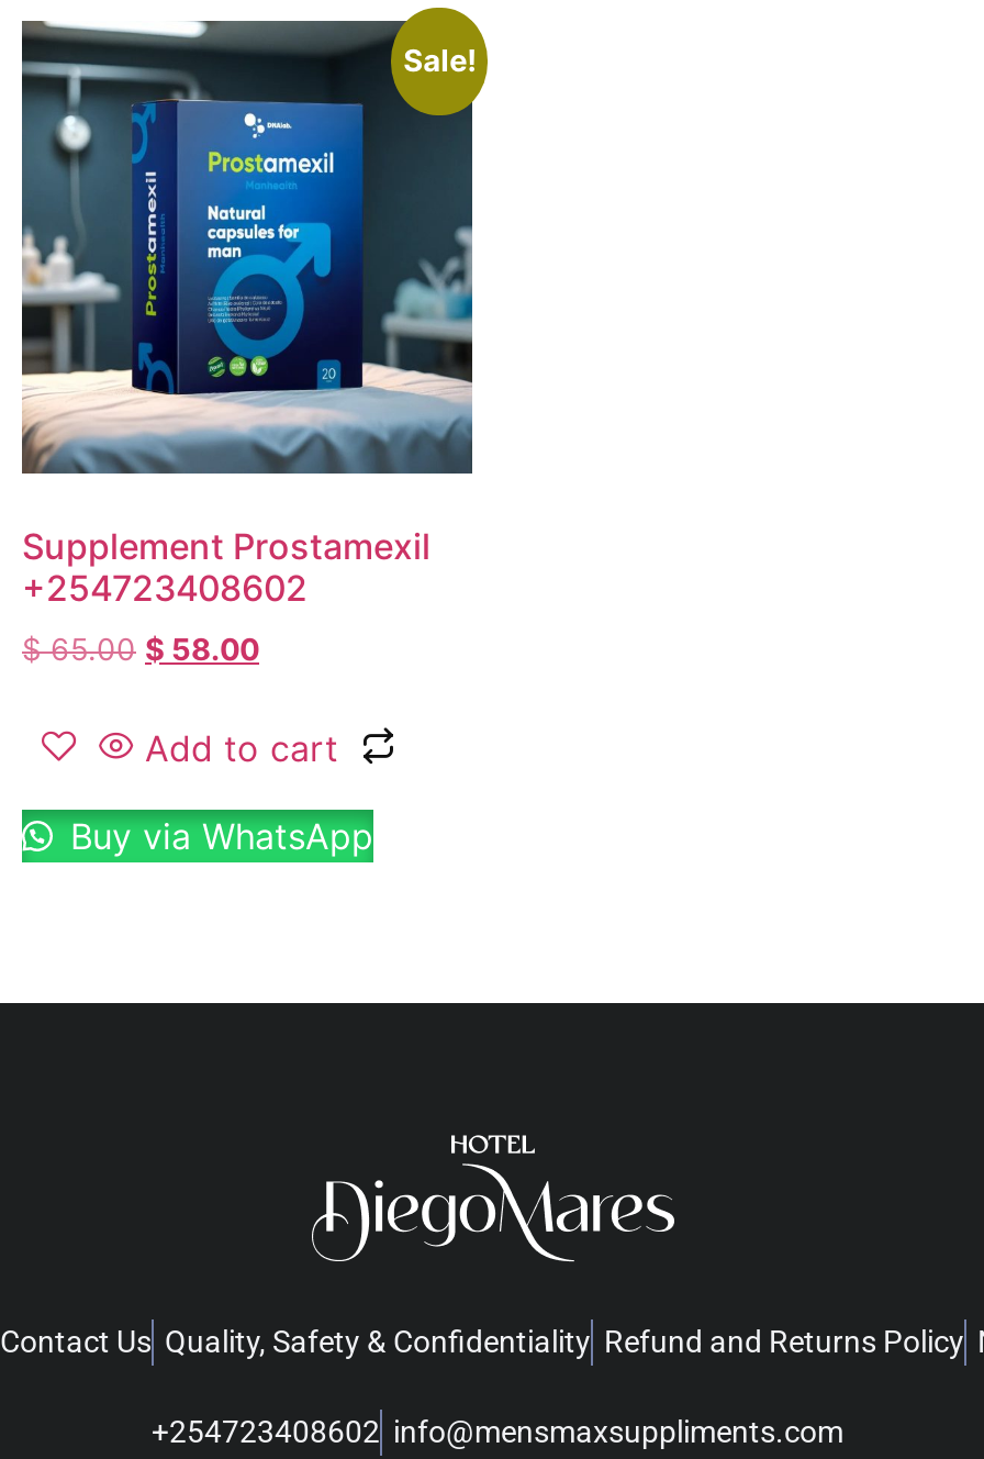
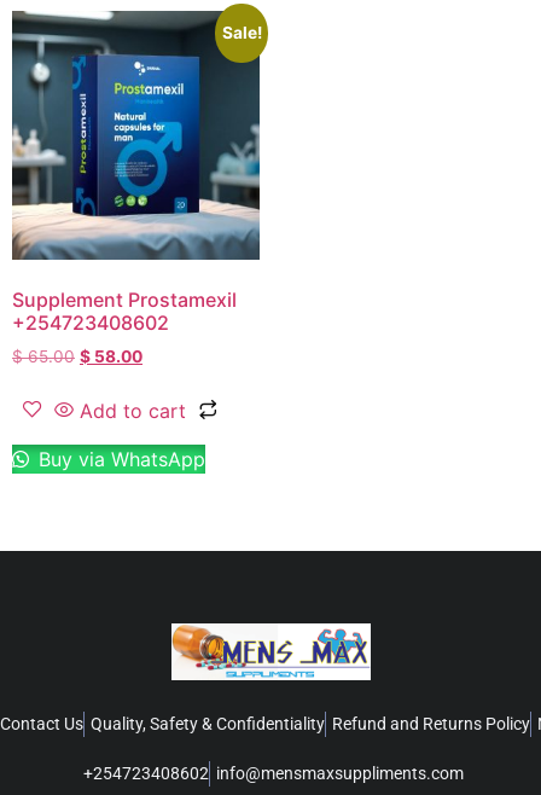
- [image]
+ [image]
